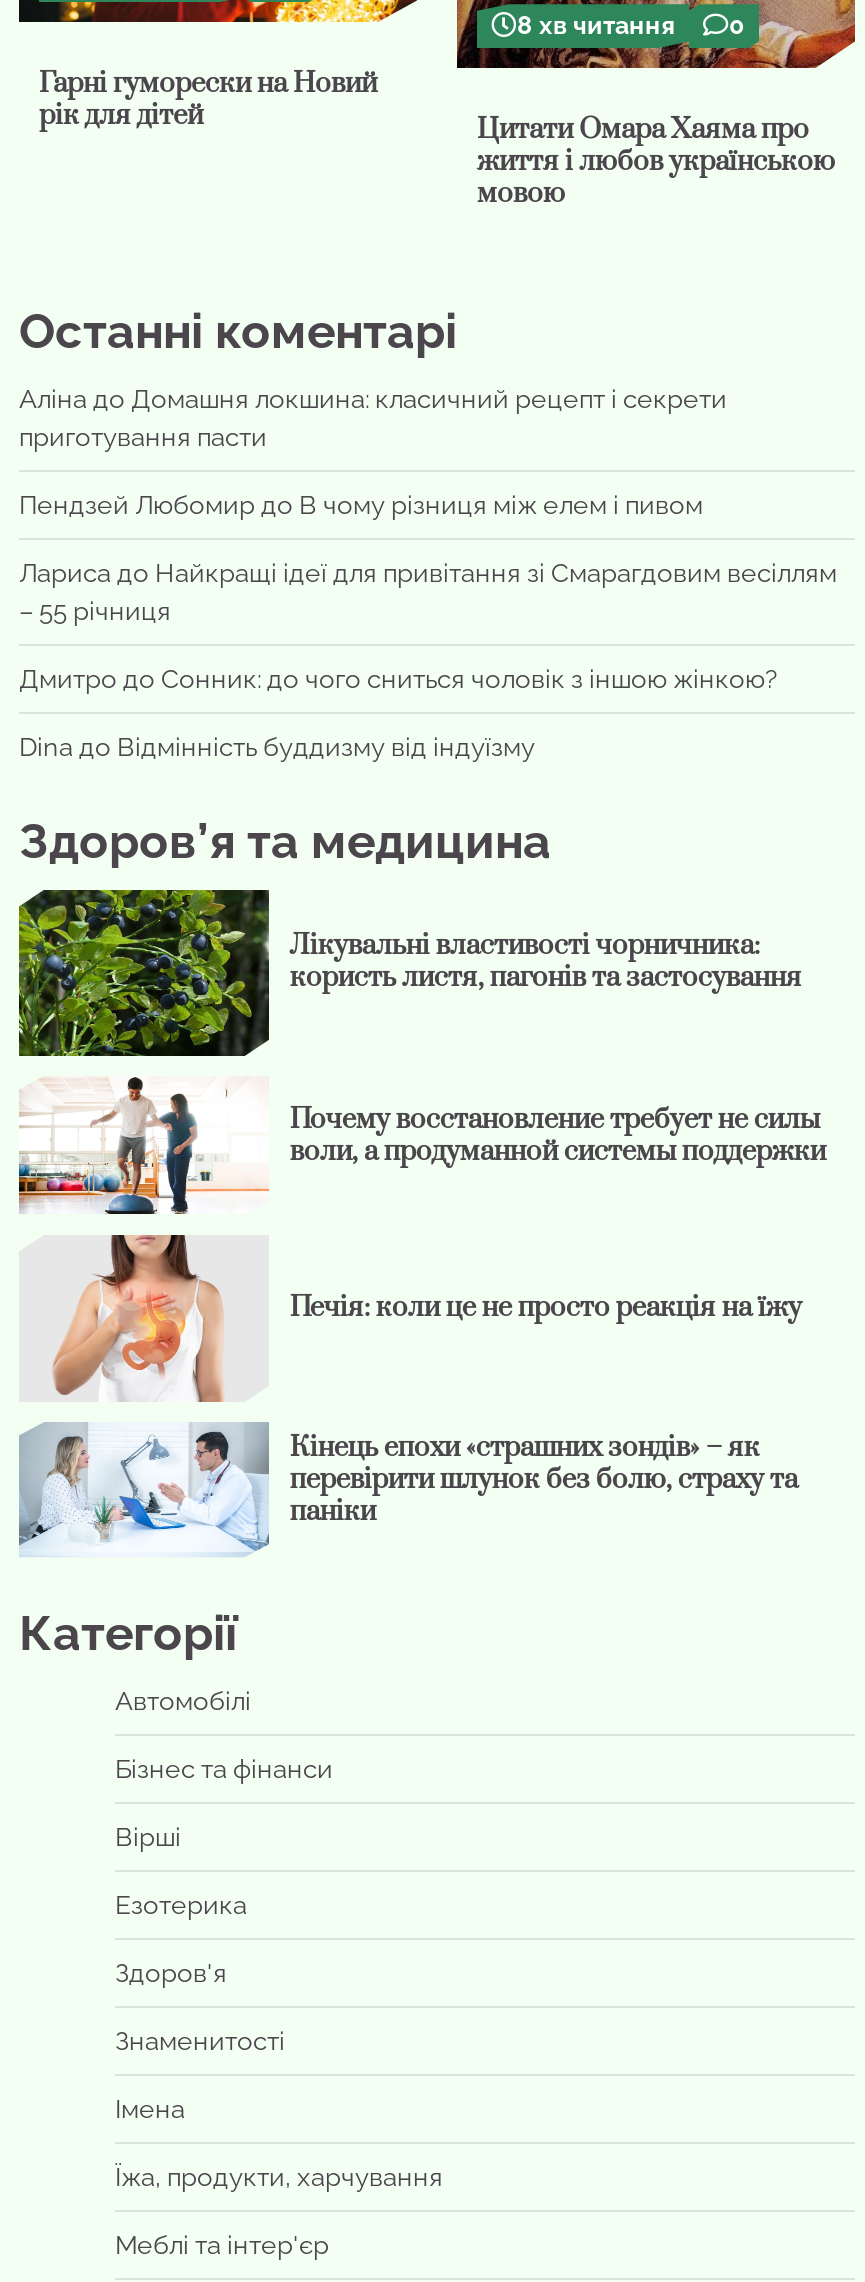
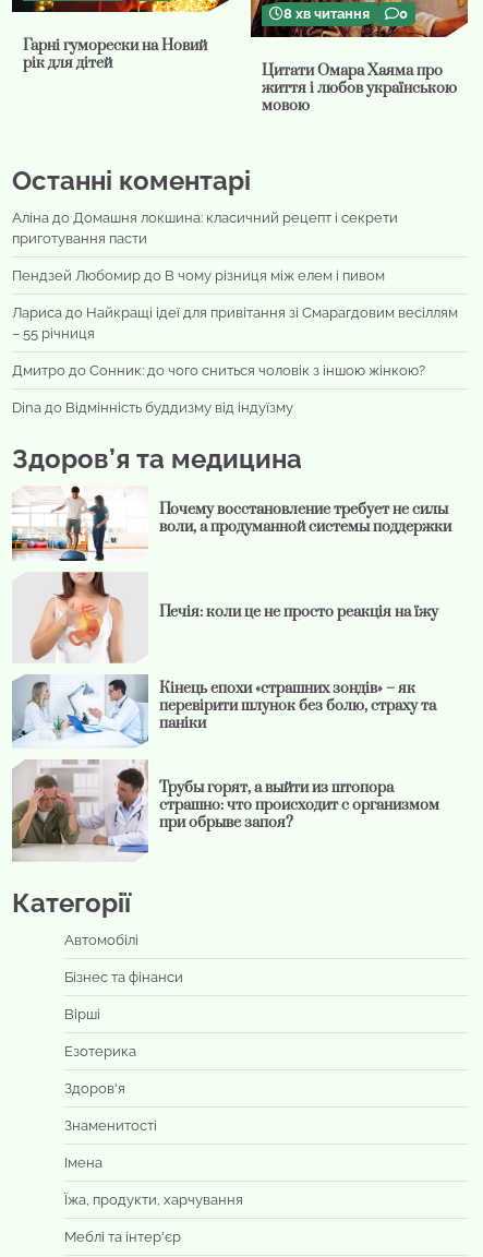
- [image]
- Лікувальні властивості чорничника:
- користь листя, пагонів та застосування

moved up: [image] | Почему восстановление требует не силы | воли, а продуманной системы поддержки | Печія: коли це не просто реакція на їжу | Кінець епохи «страшних зондів» – як | перевірити шлунок без болю, страху та | паніки

+ [image]
+ Трубы горят, а выйти из штопора
+ страшно: что происходит с организмом
+ при обрыве запоя?
